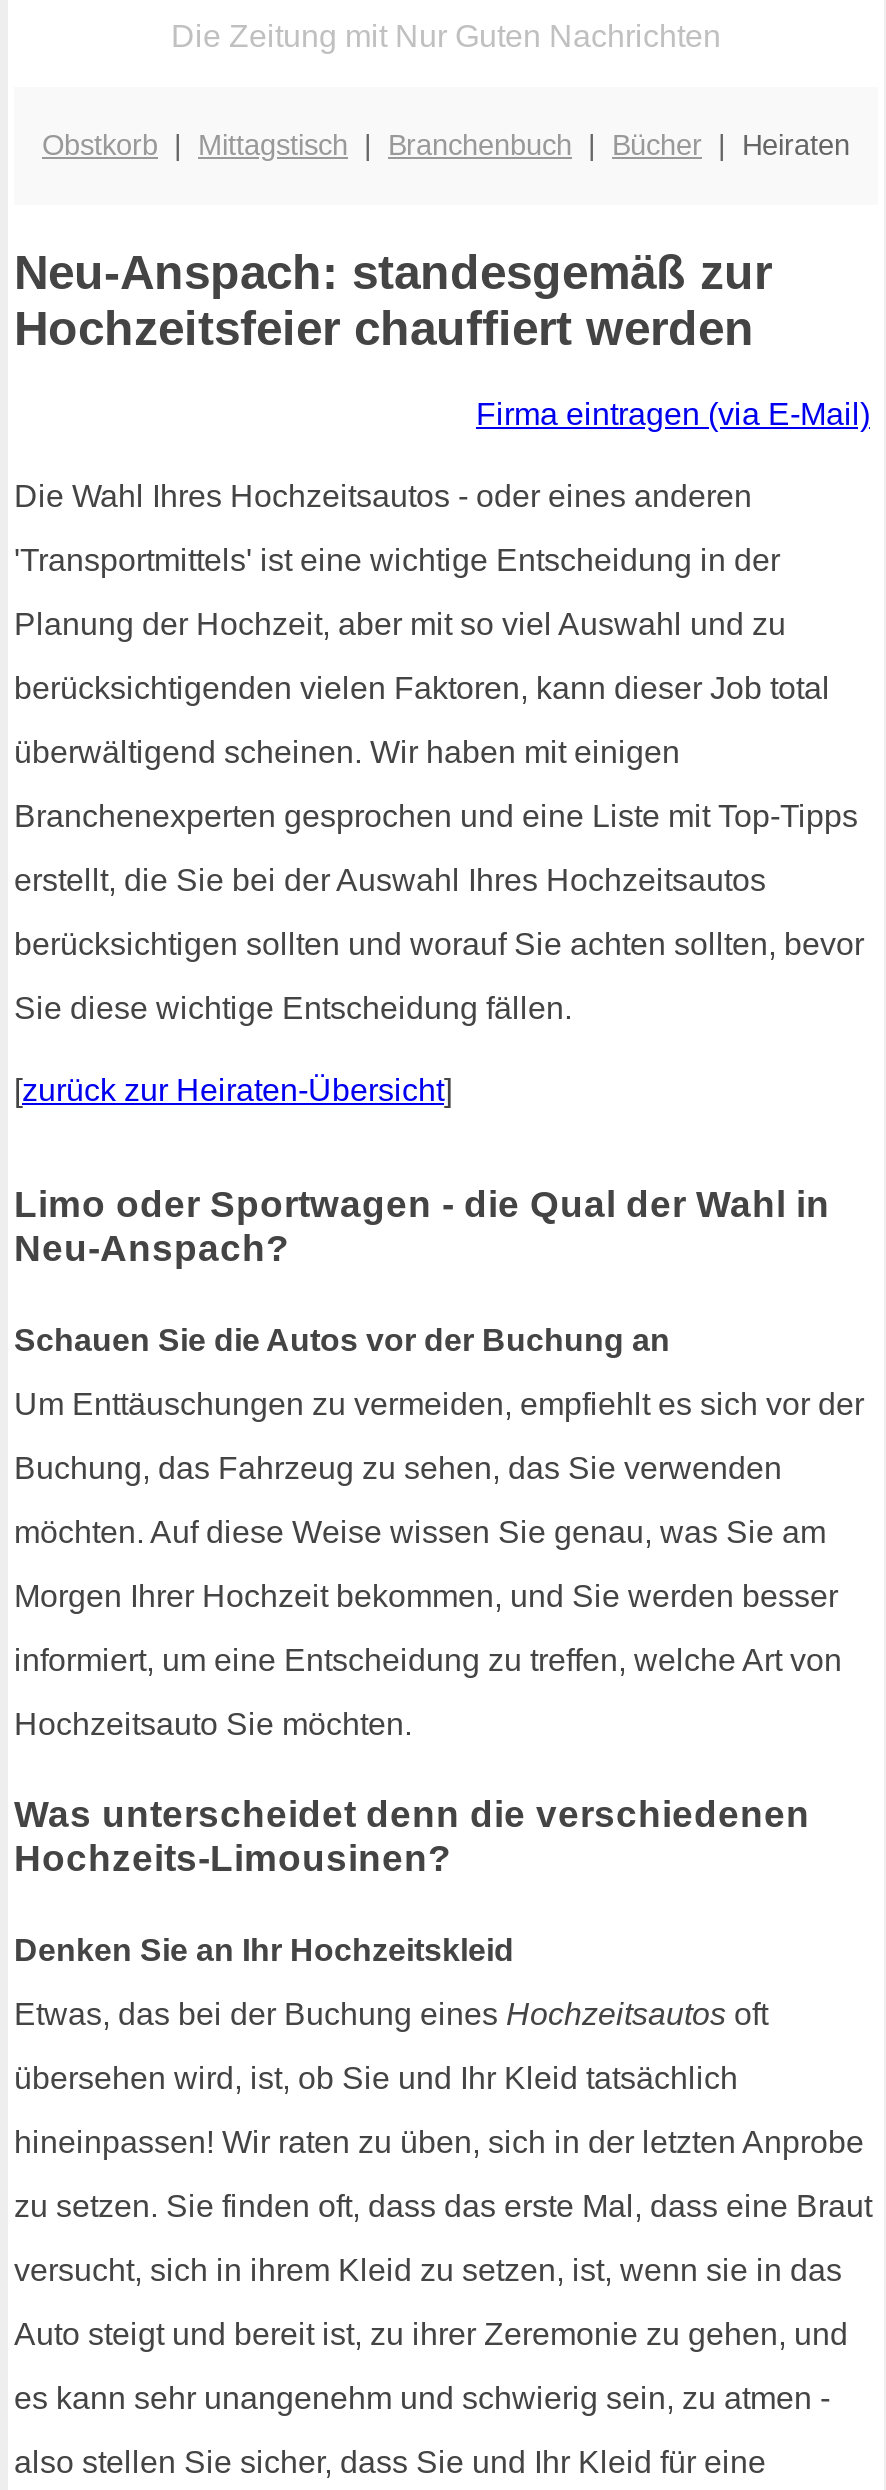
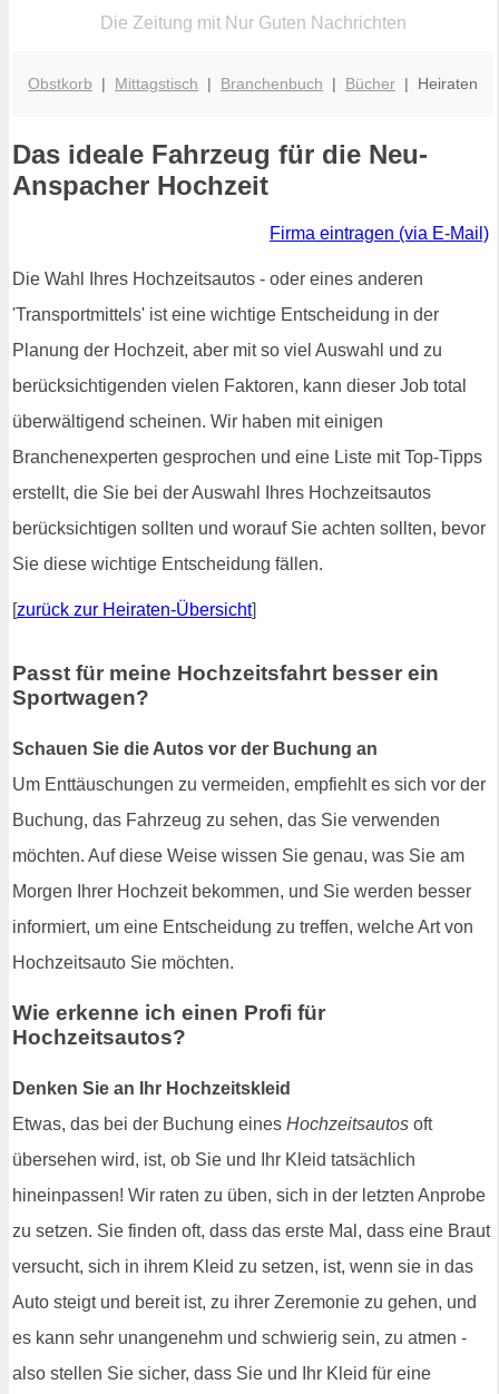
- Neu-Anspach: standesgemäß zur
- Hochzeitsfeier chauffiert werden
+ Das ideale Fahrzeug für die Neu-
+ Anspacher Hochzeit

- Limo oder Sportwagen - die Qual der Wahl in
- Neu-Anspach?
+ Passt für meine Hochzeitsfahrt besser ein
+ Sportwagen?

- Was unterscheidet denn die verschiedenen
- Hochzeits-Limousinen?
+ Wie erkenne ich einen Profi für
+ Hochzeitsautos?
